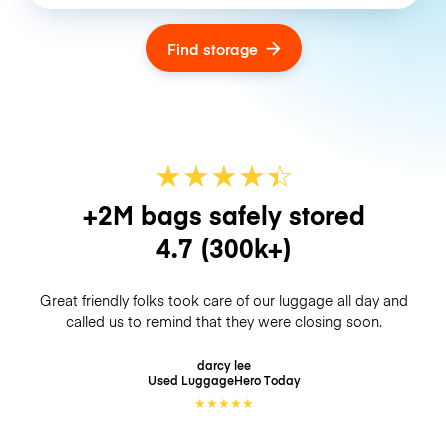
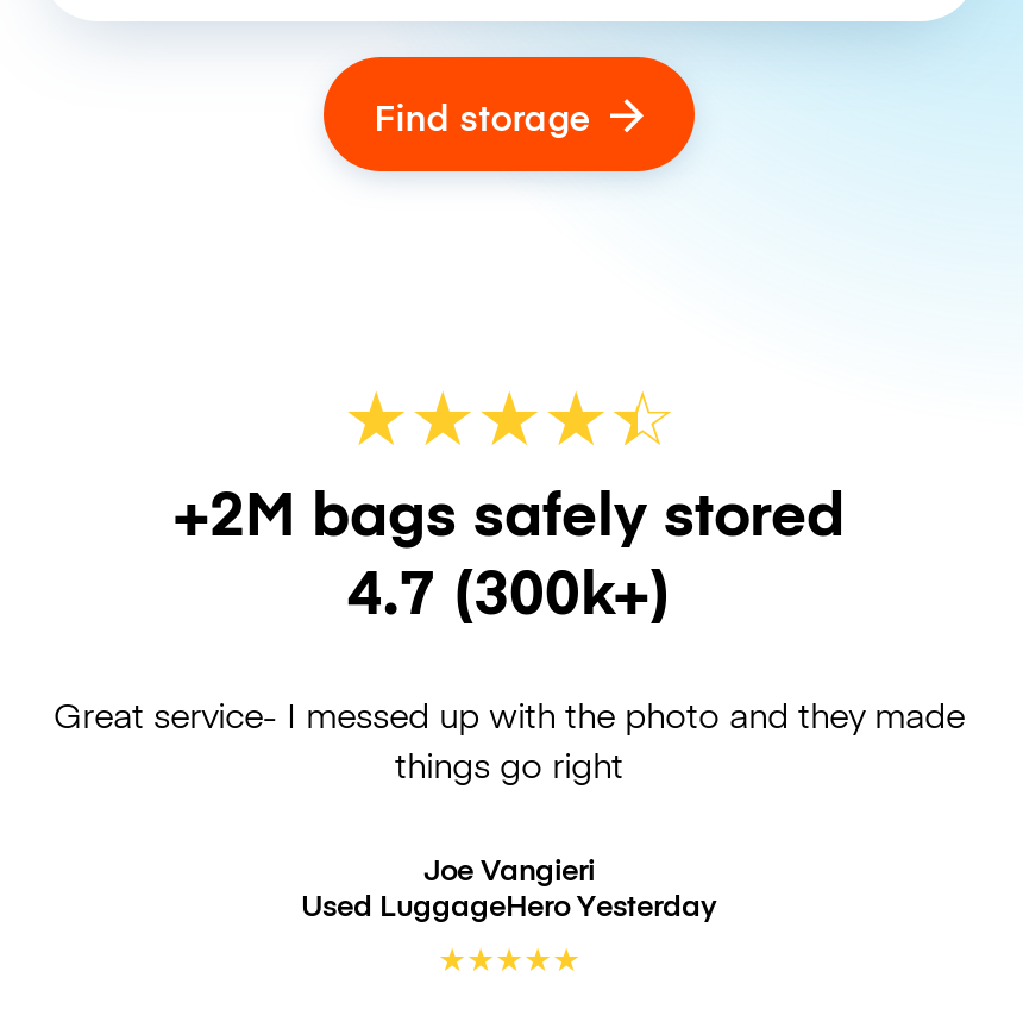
- Great friendly folks took care of our luggage all day and
- called us to remind that they were closing soon.
+ Great service- I messed up with the photo and they made
+ things go right

- darcy lee
- Used LuggageHeroToday
+ Joe Vangieri
+ Used LuggageHeroYesterday
